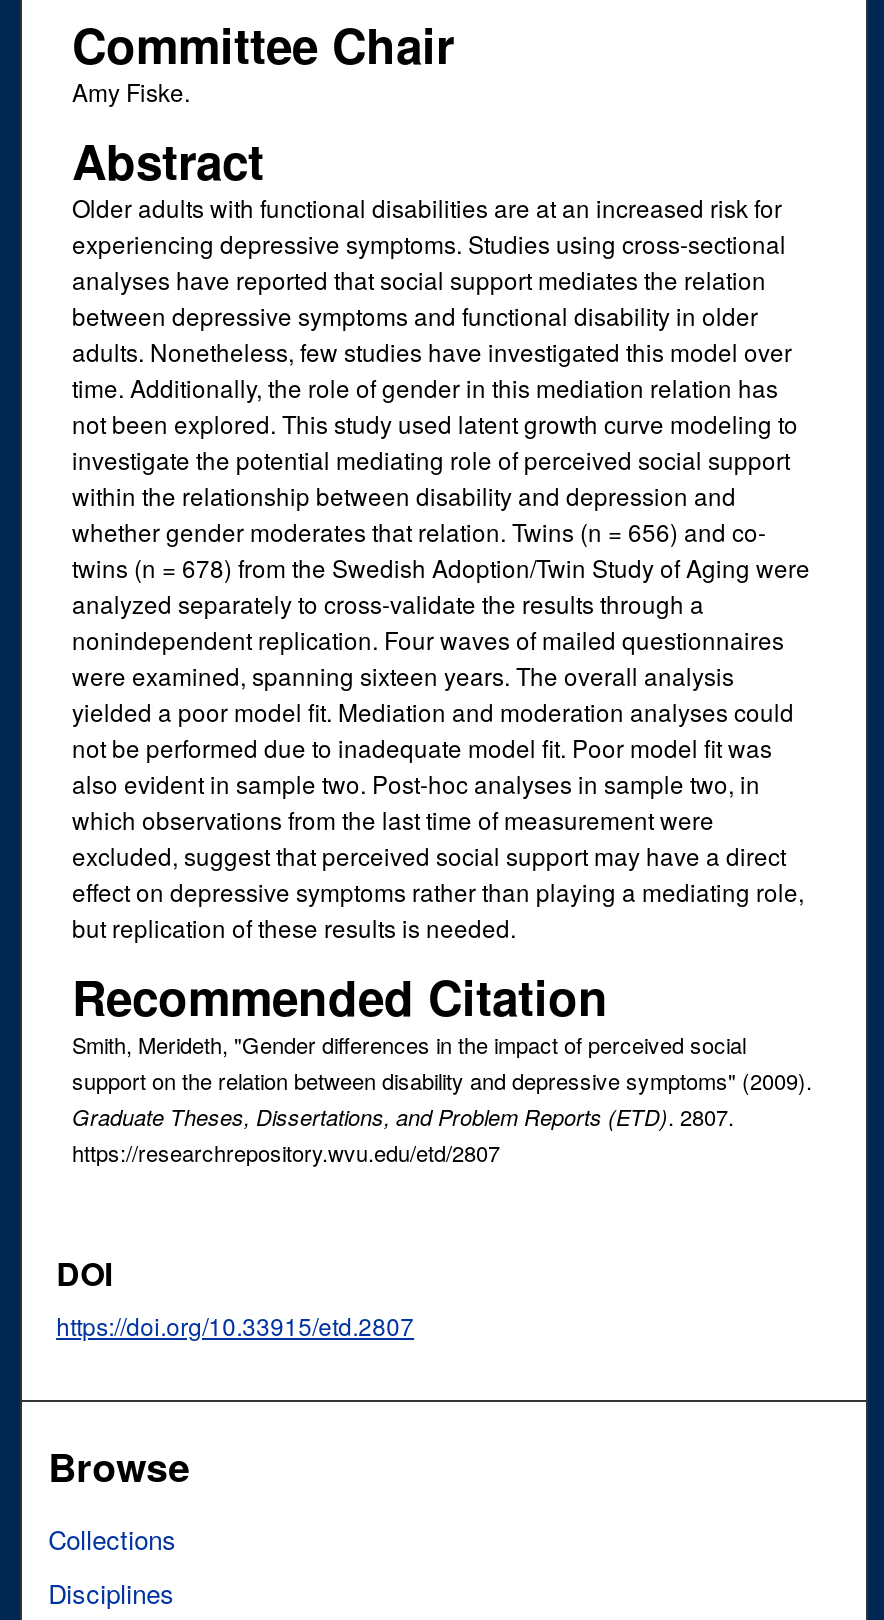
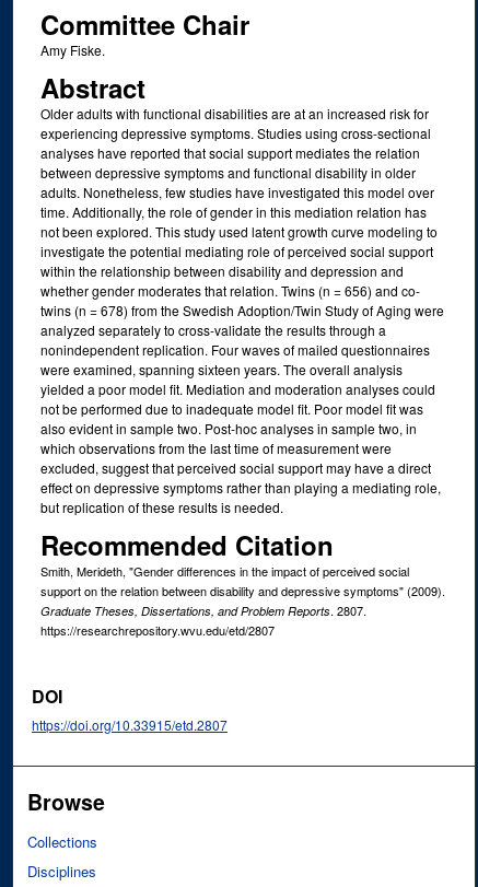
- Graduate Theses, Dissertations, and Problem Reports (ETD). 2807.
+ Graduate Theses, Dissertations, and Problem Reports. 2807.
